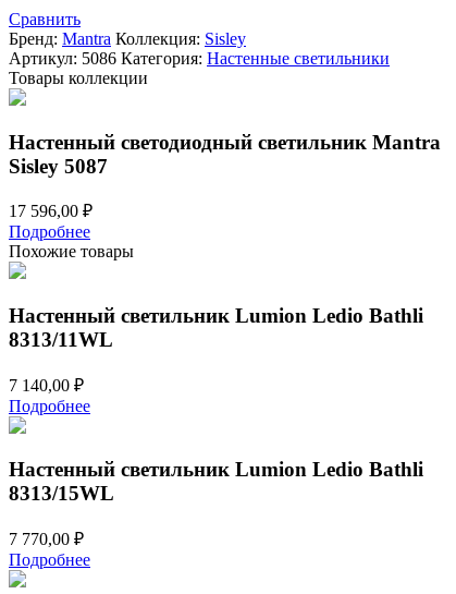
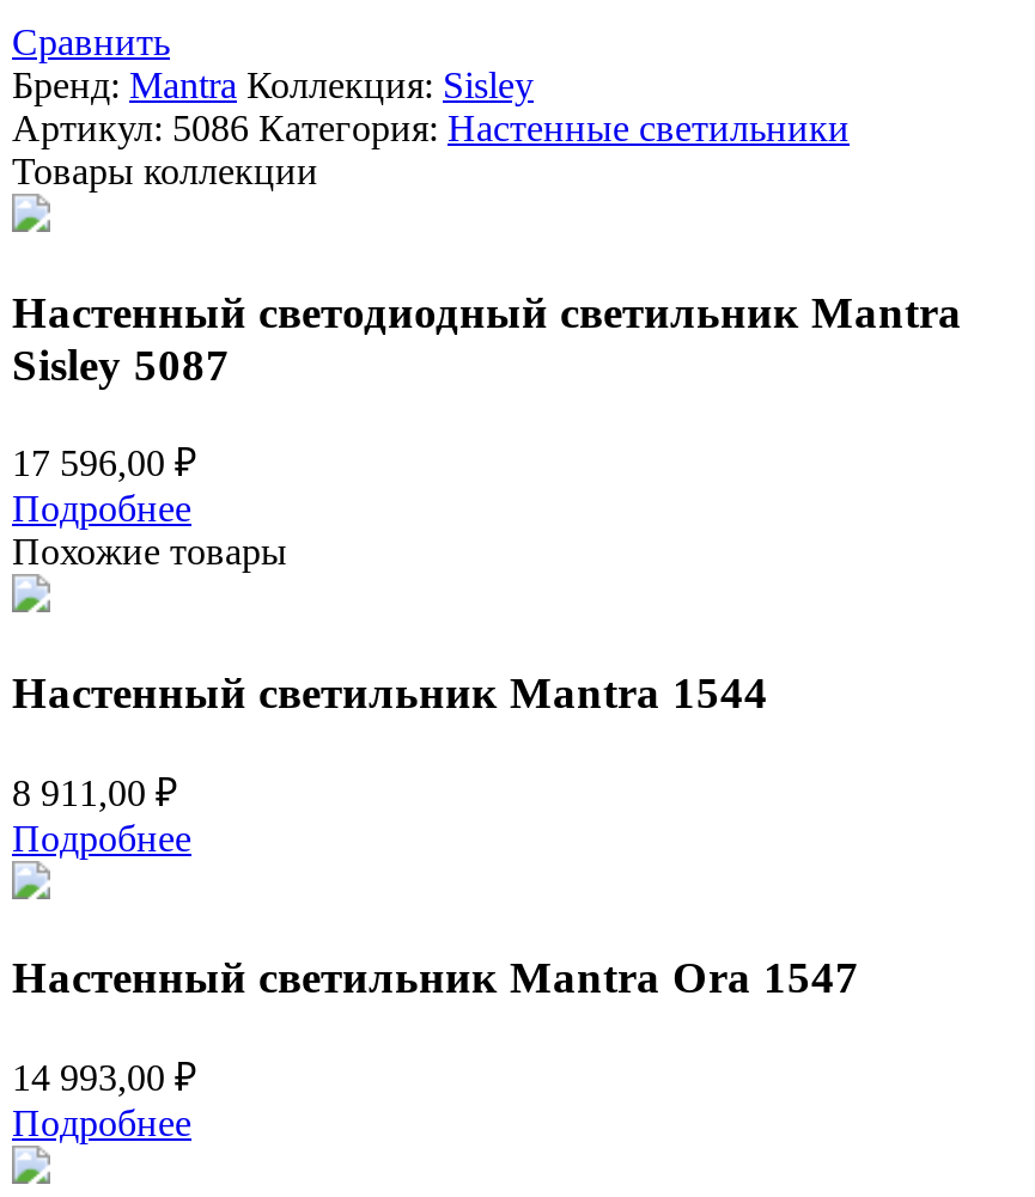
- Настенный светильник Lumion Ledio Bathli
- 8313/11WL
+ Настенный светильник Mantra 1544

- 7 140,00 ₽
+ 8 911,00 ₽

- Настенный светильник Lumion Ledio Bathli
- 8313/15WL
+ Настенный светильник Mantra Ora 1547

- 7 770,00 ₽
+ 14 993,00 ₽
